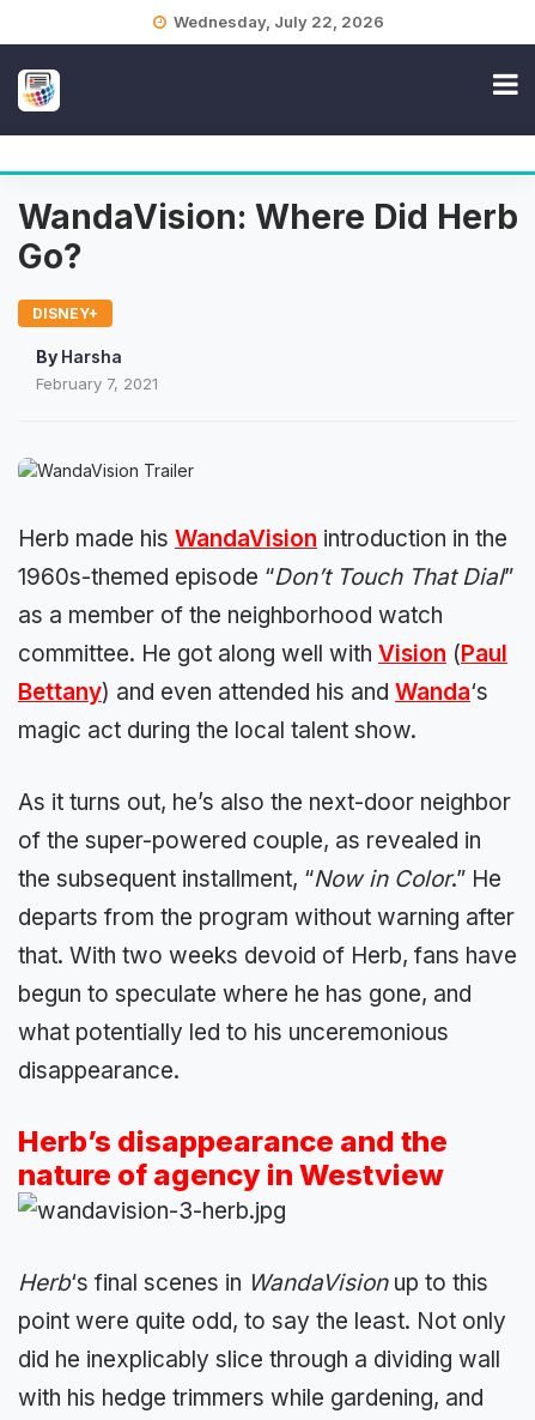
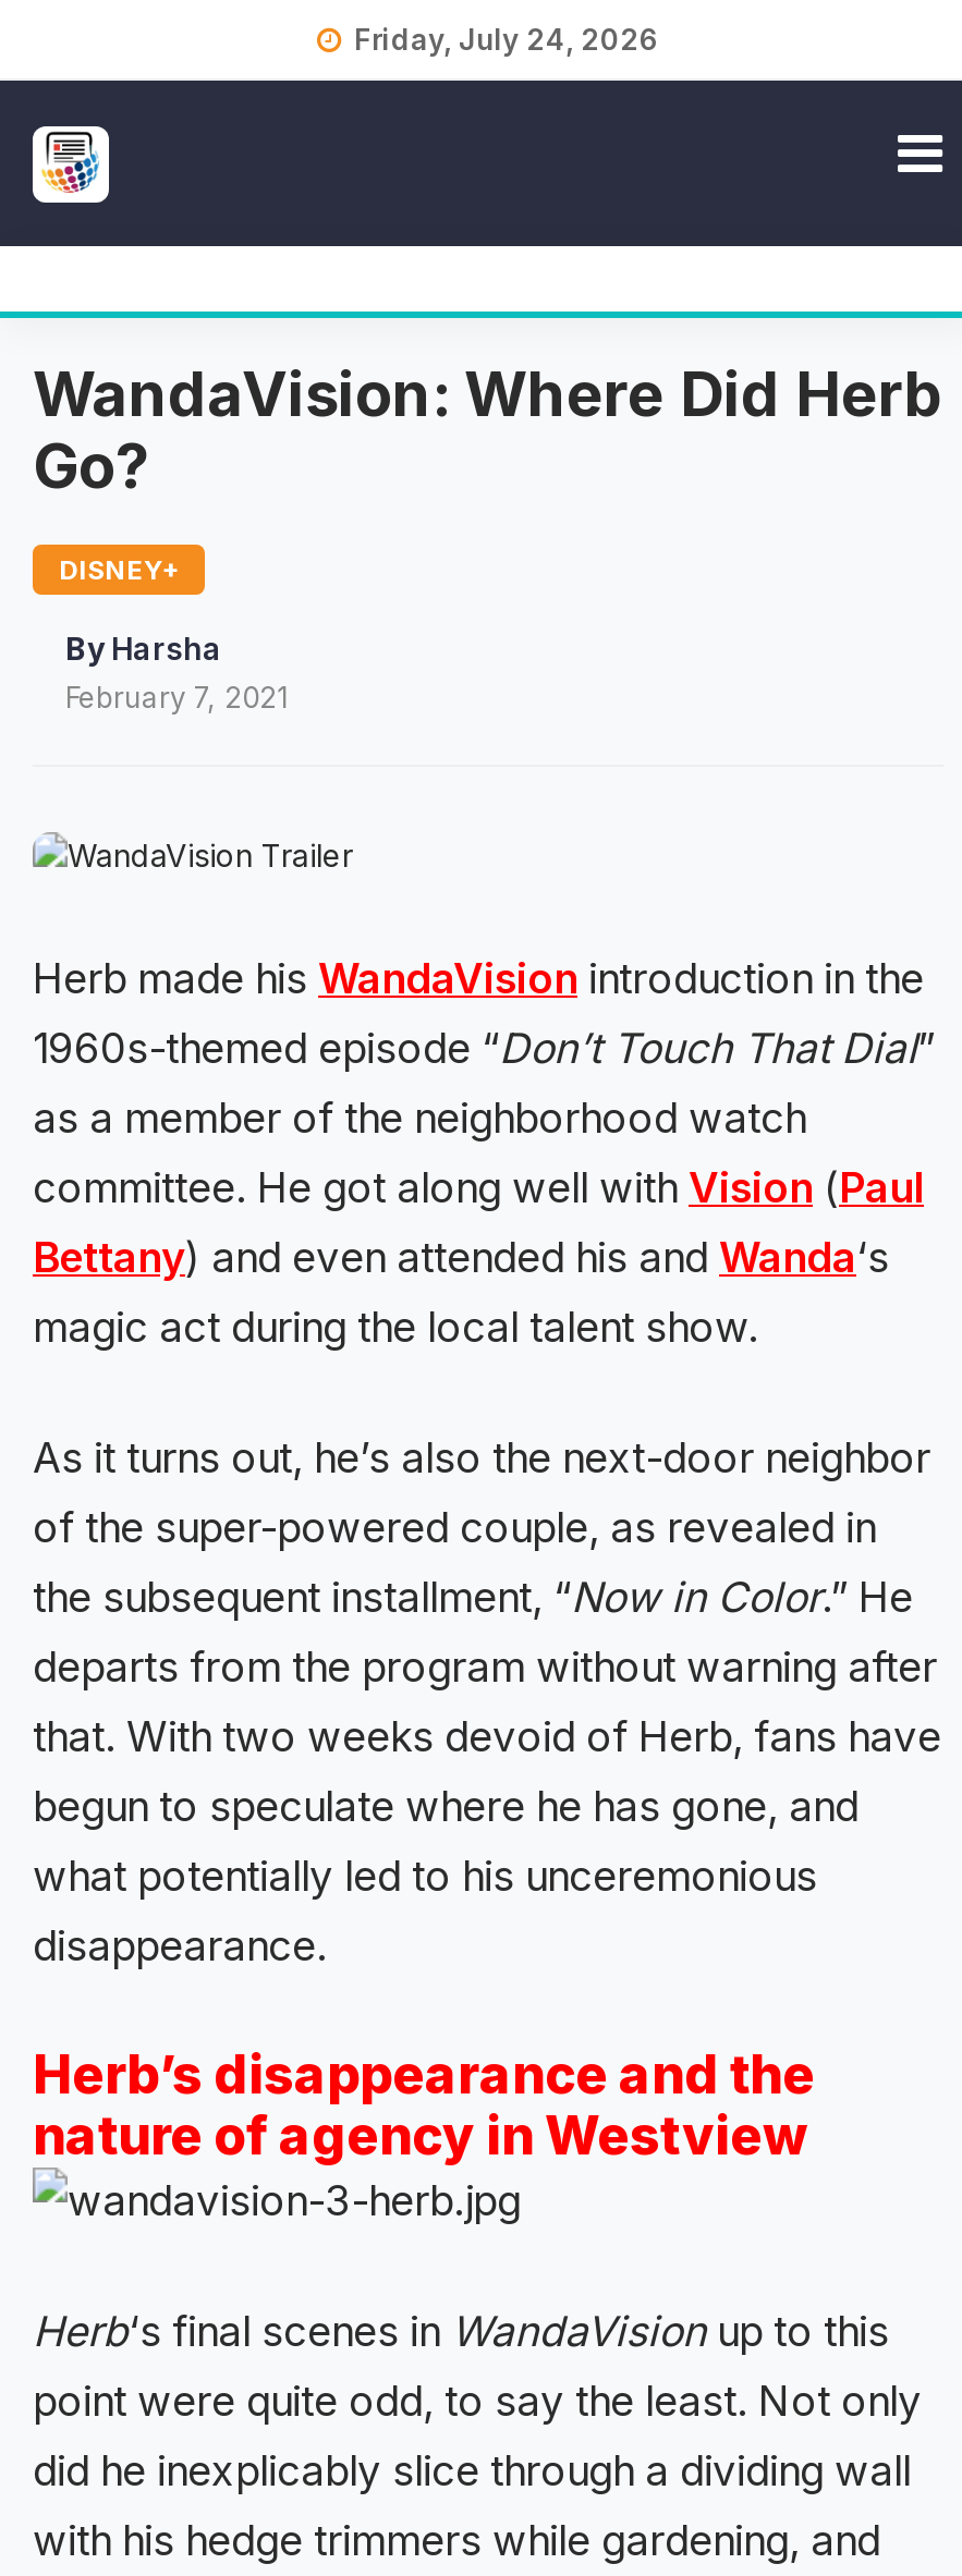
- Wednesday, July 22, 2026
+ Friday, July 24, 2026
